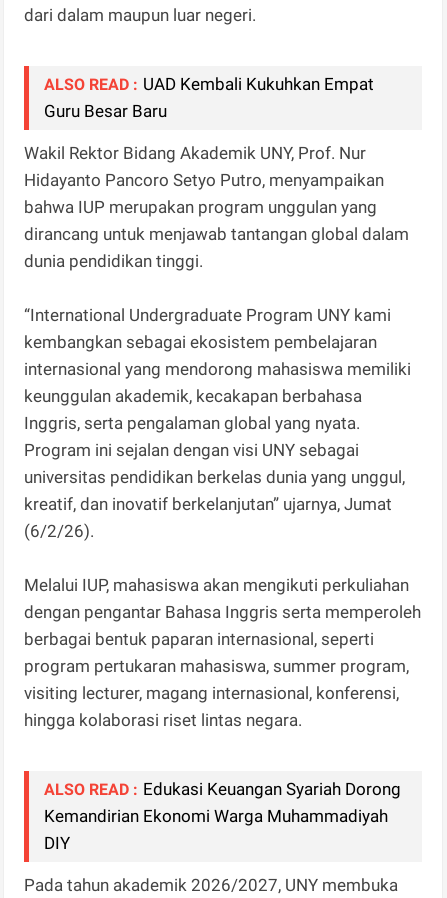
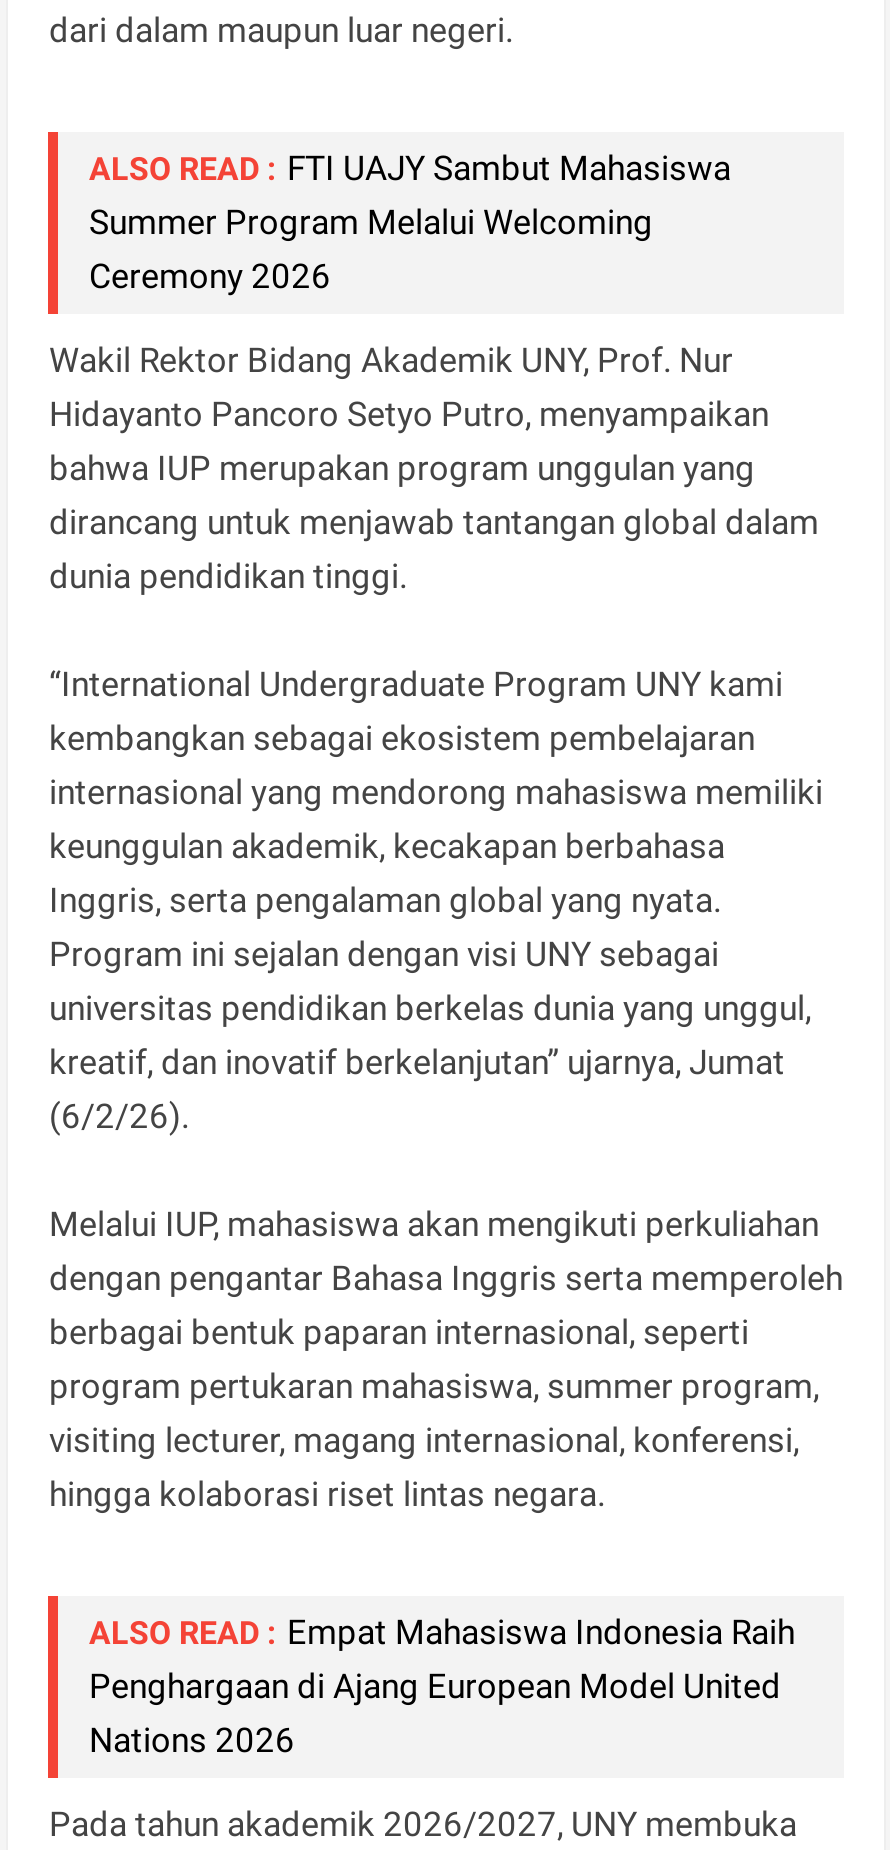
- ALSO READ : UAD Kembali Kukuhkan Empat
- Guru Besar Baru
+ ALSO READ : FTI UAJY Sambut Mahasiswa
+ Summer Program Melalui Welcoming
+ Ceremony 2026

- ALSO READ : Edukasi Keuangan Syariah Dorong
- Kemandirian Ekonomi Warga Muhammadiyah
- DIY
+ ALSO READ : Empat Mahasiswa Indonesia Raih
+ Penghargaan di Ajang European Model United
+ Nations 2026
